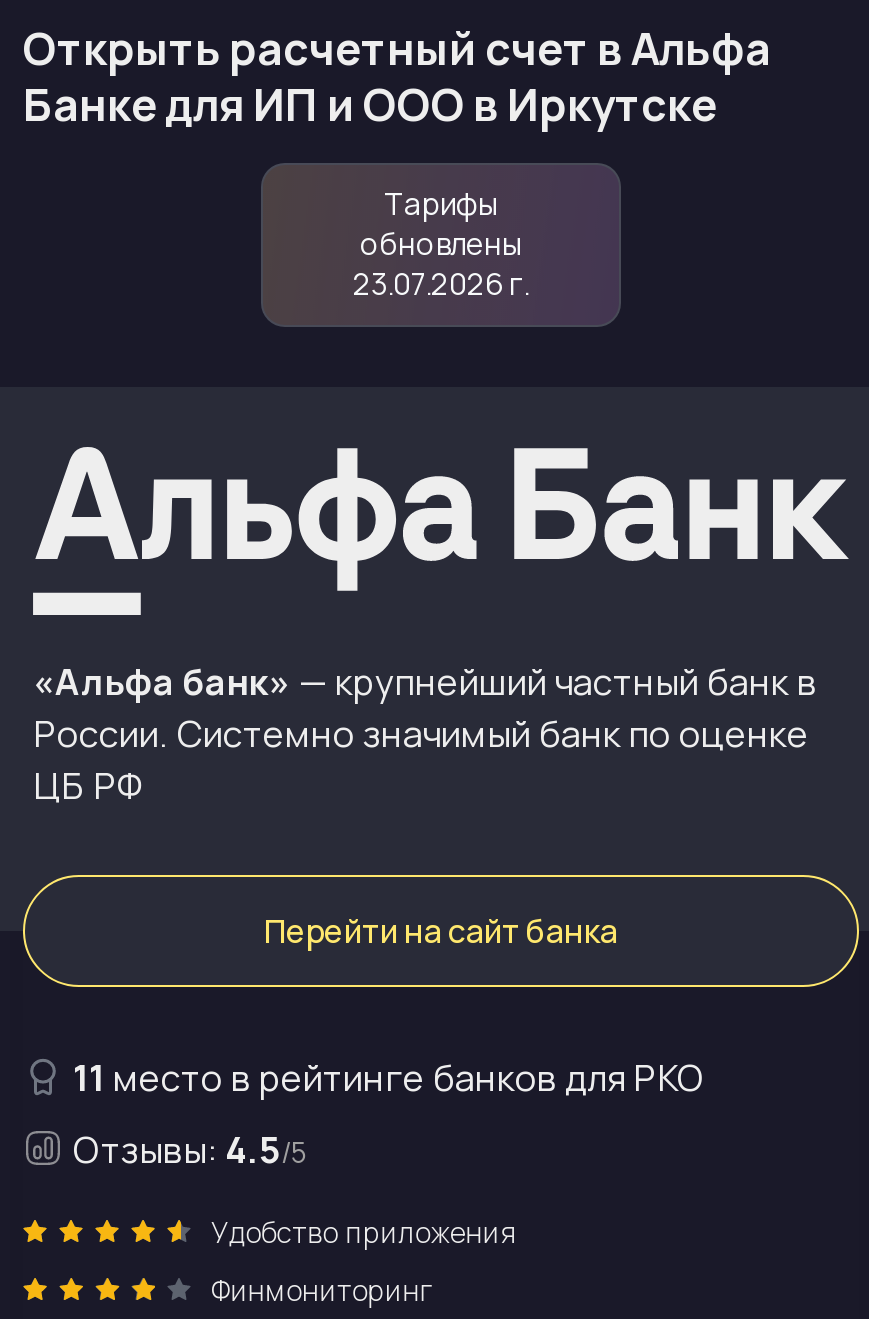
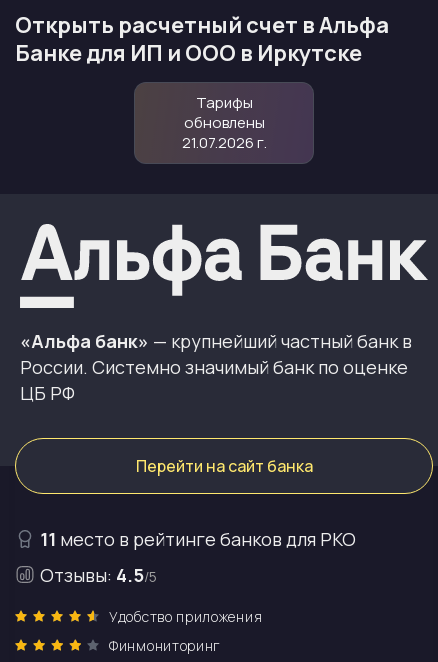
- 23.07.2026 г.
+ 21.07.2026 г.
